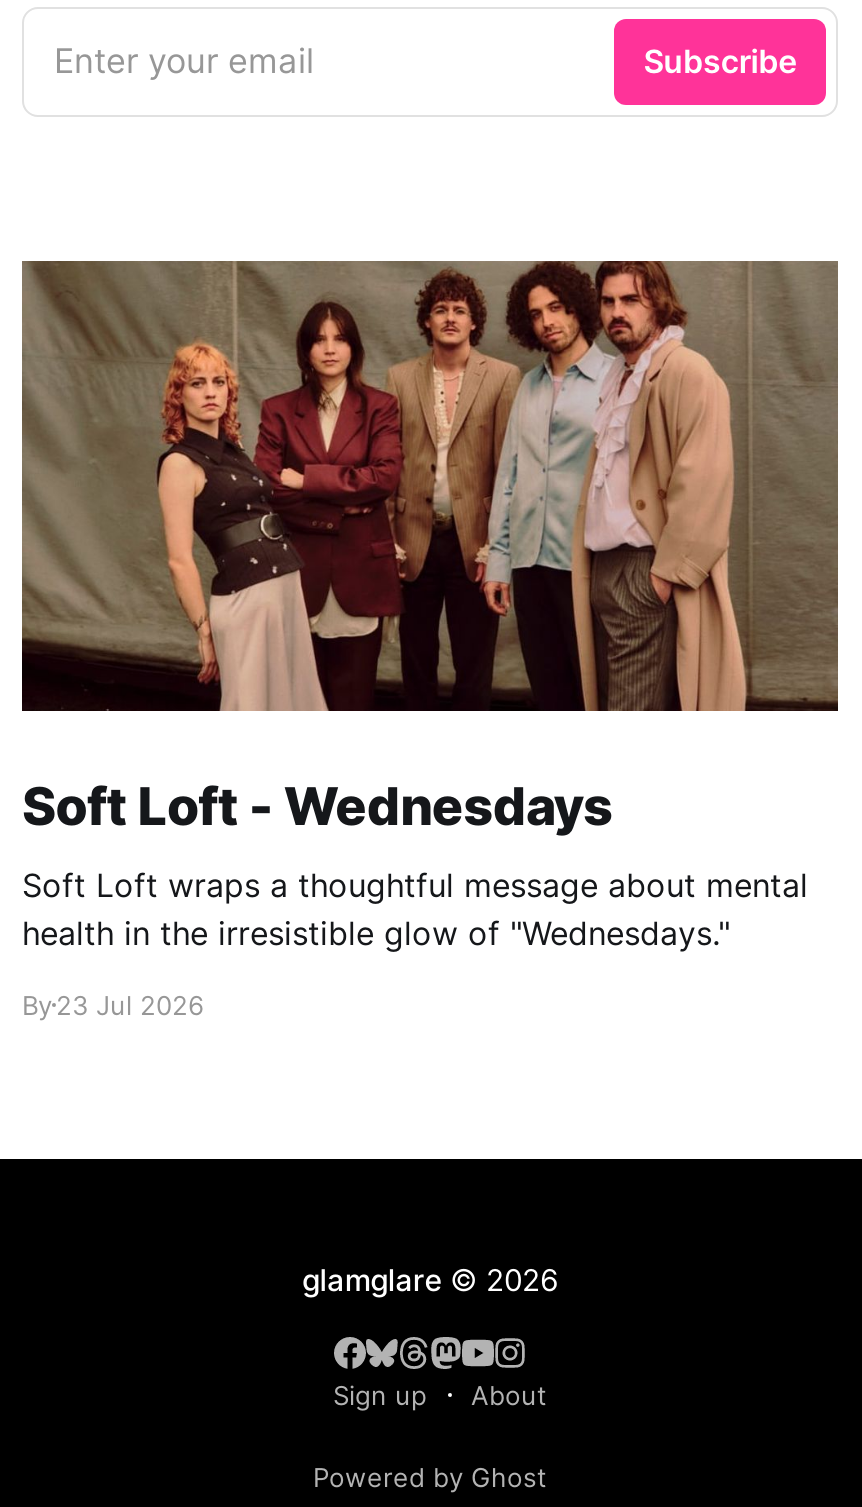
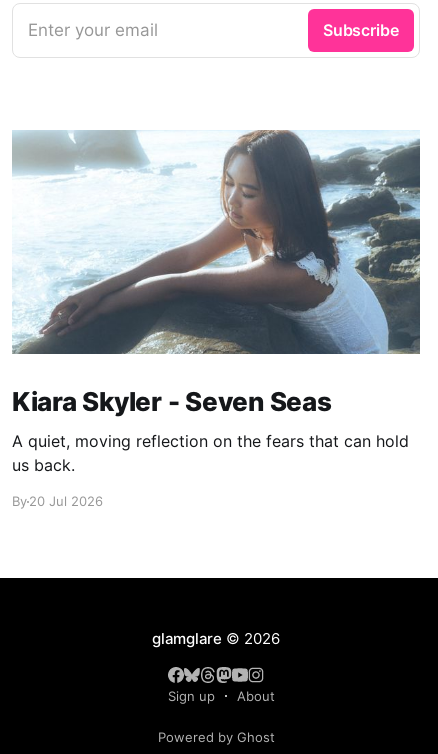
- [image]
- Soft Loft - Wednesdays
+ [image]
+ Kiara Skyler - Seven Seas

- Soft Loft wraps a thoughtful message about mental
- health in the irresistible glow of "Wednesdays."
+ A quiet, moving reflection on the fears that can hold
+ us back.

- By 23 Jul 2026
+ By 20 Jul 2026
